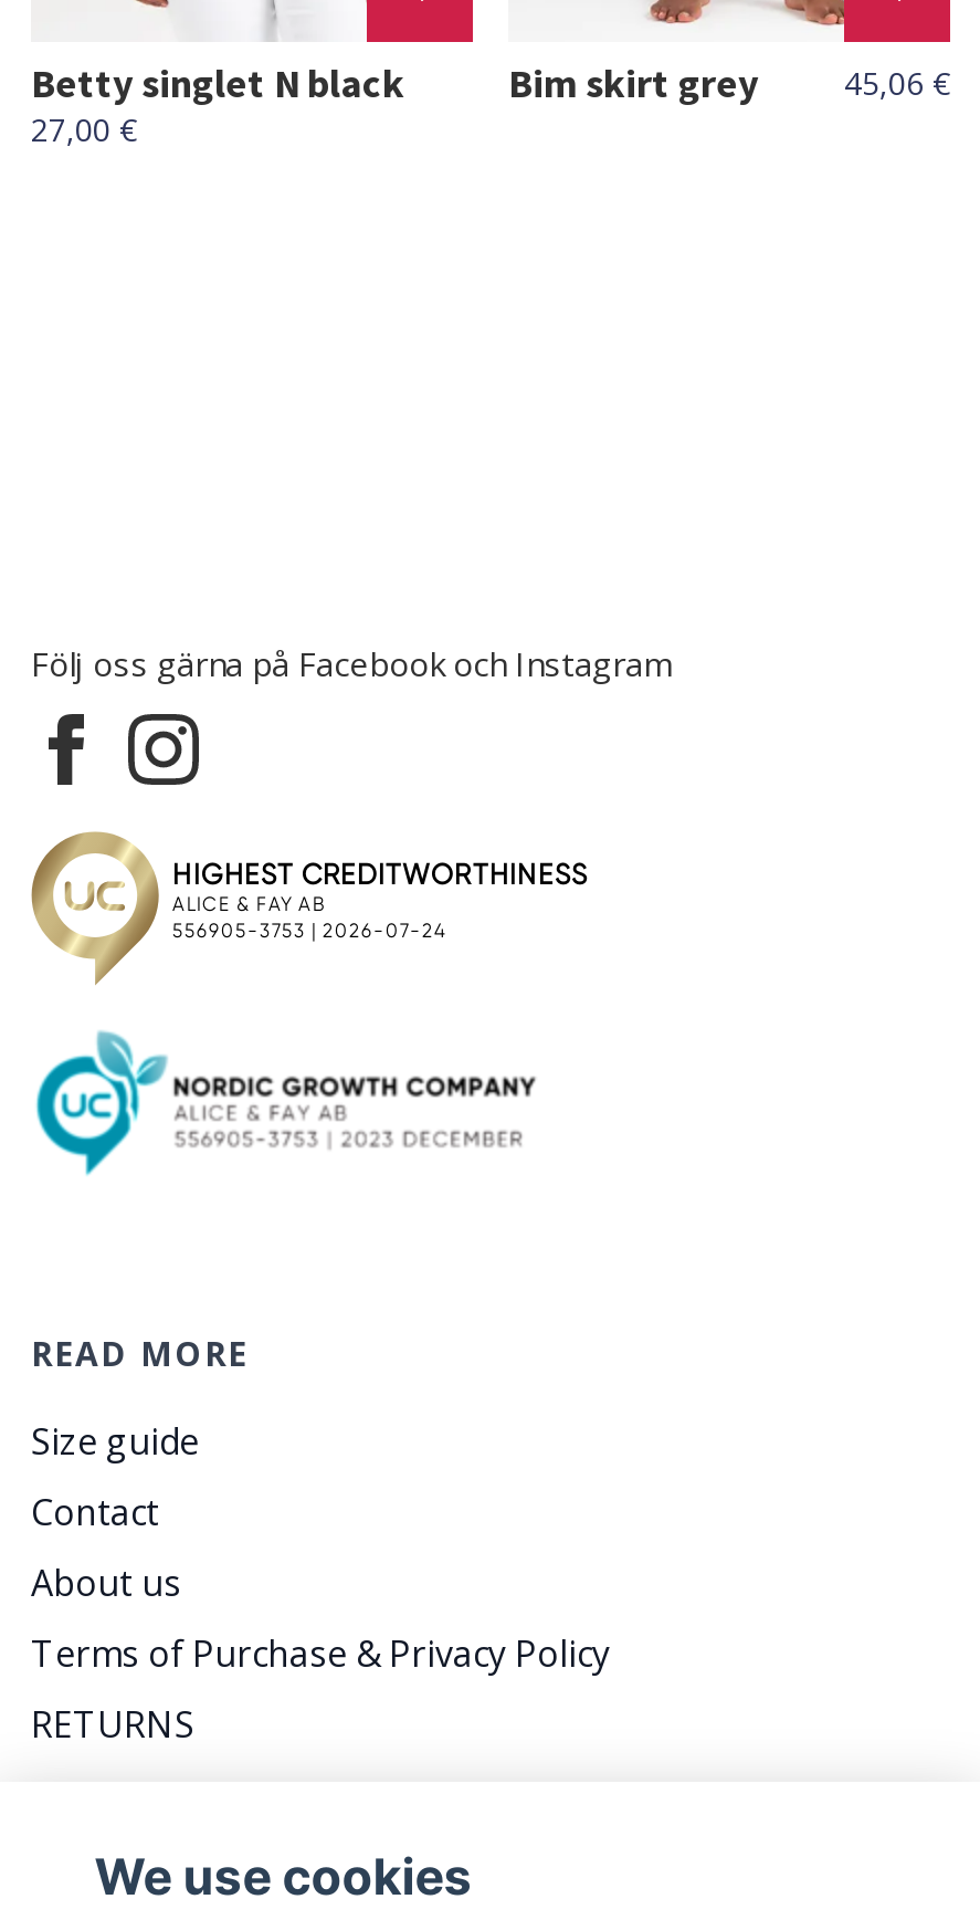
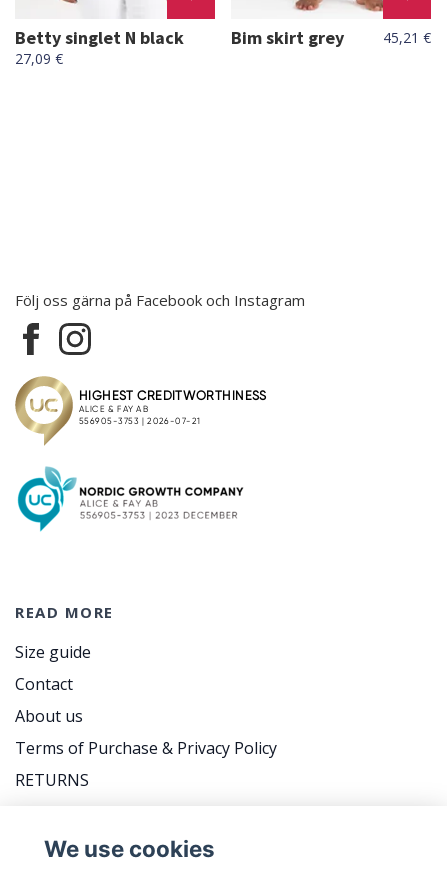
- 45,06 €
+ 45,21 €

- 27,00 €
+ 27,09 €
